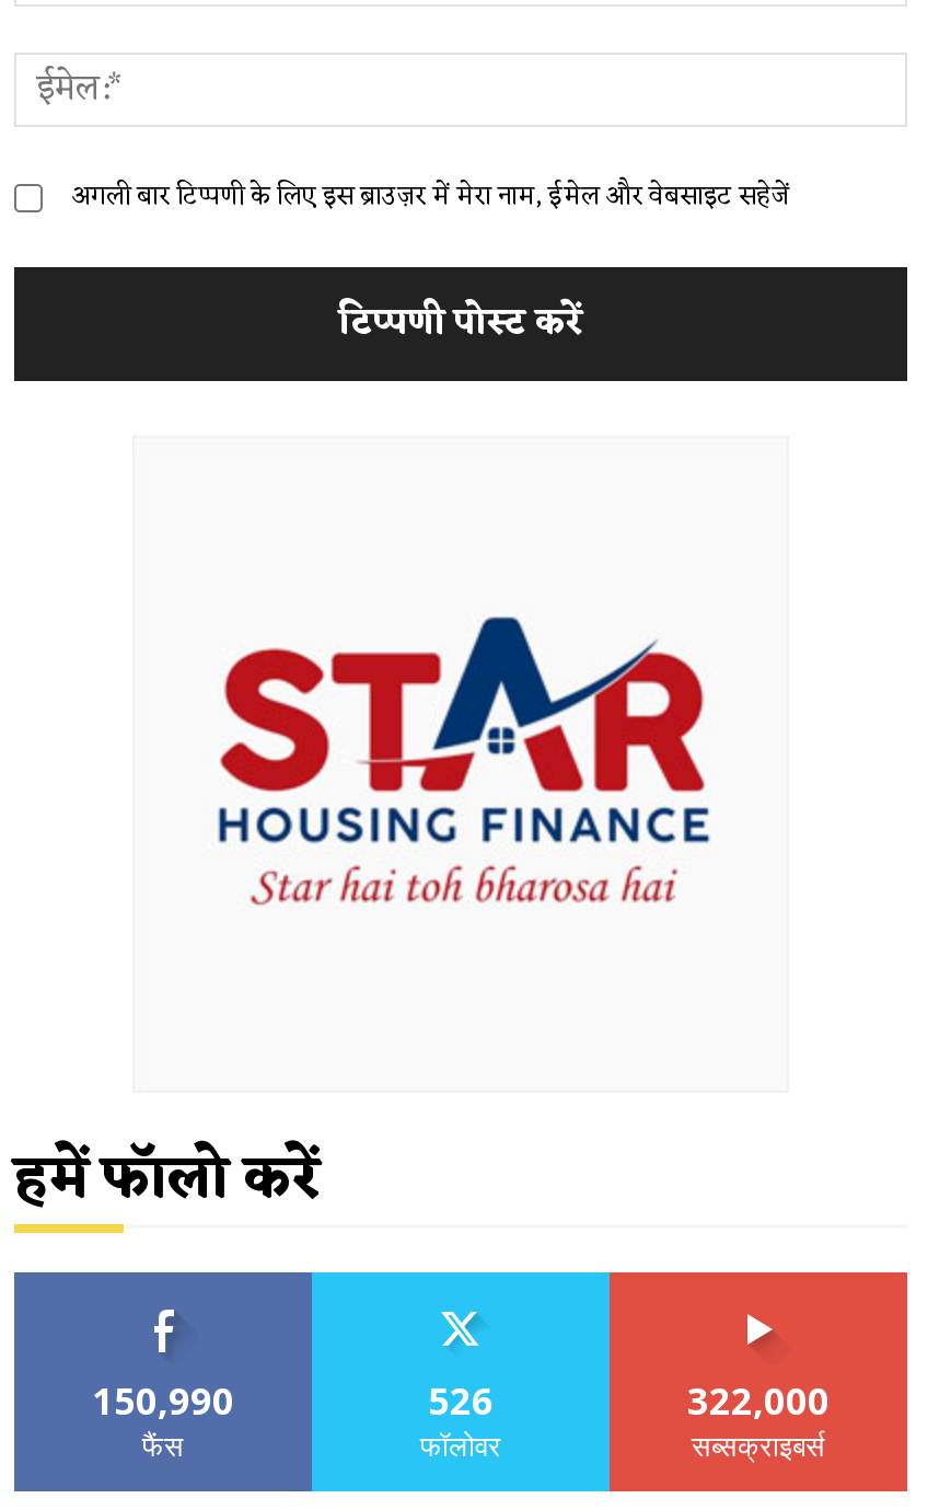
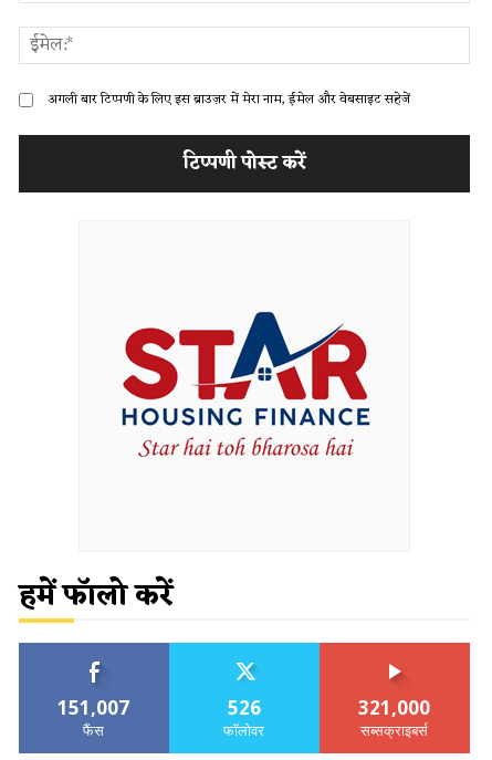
- 150,990
+ 151,007

- 322,000
+ 321,000
